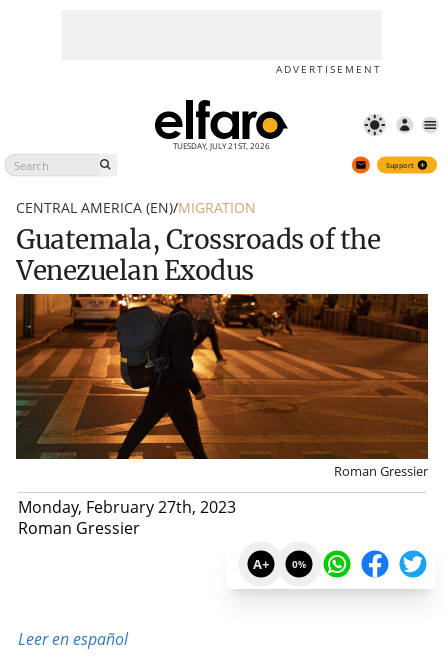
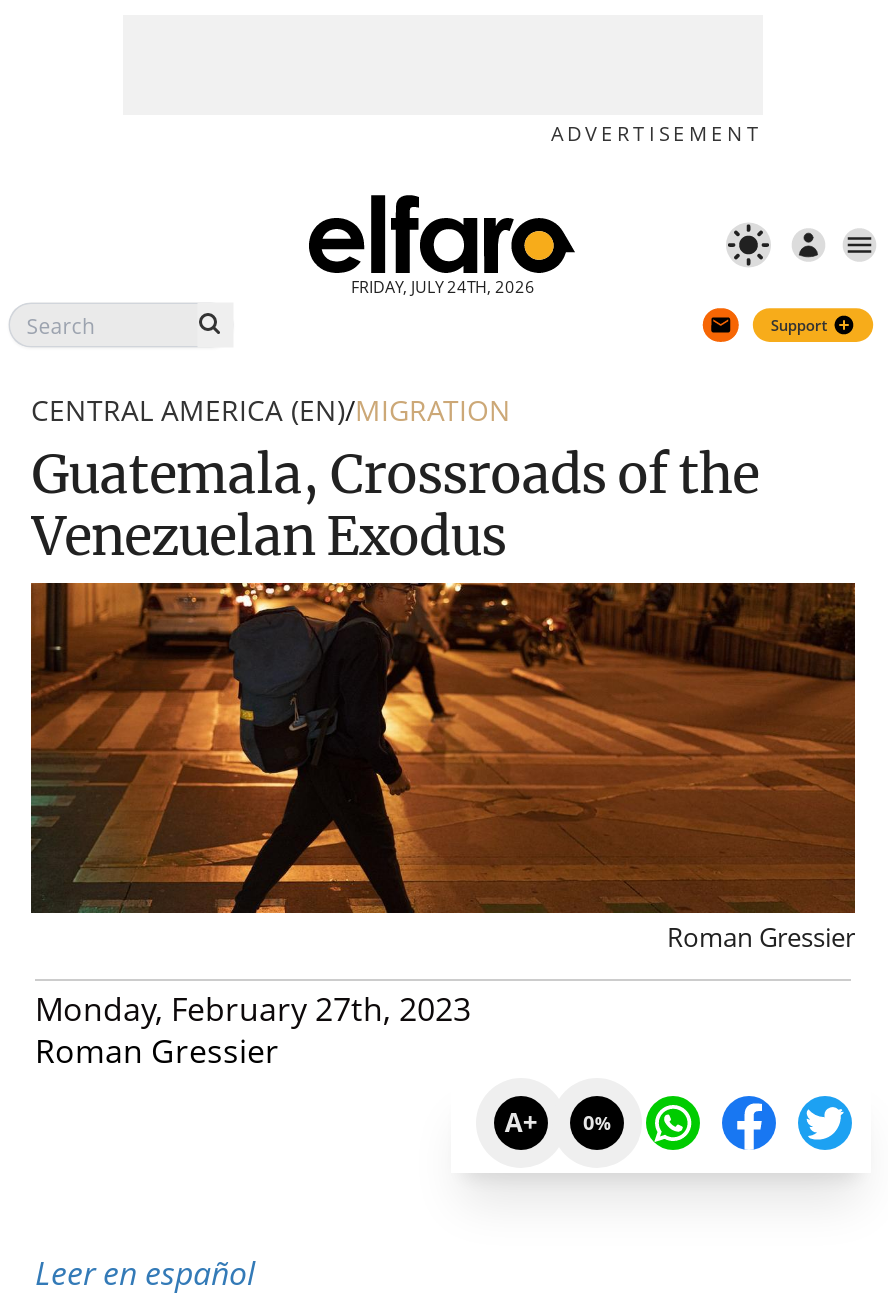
- TUESDAY, JULY 21ST, 2026
+ FRIDAY, JULY 24TH, 2026
